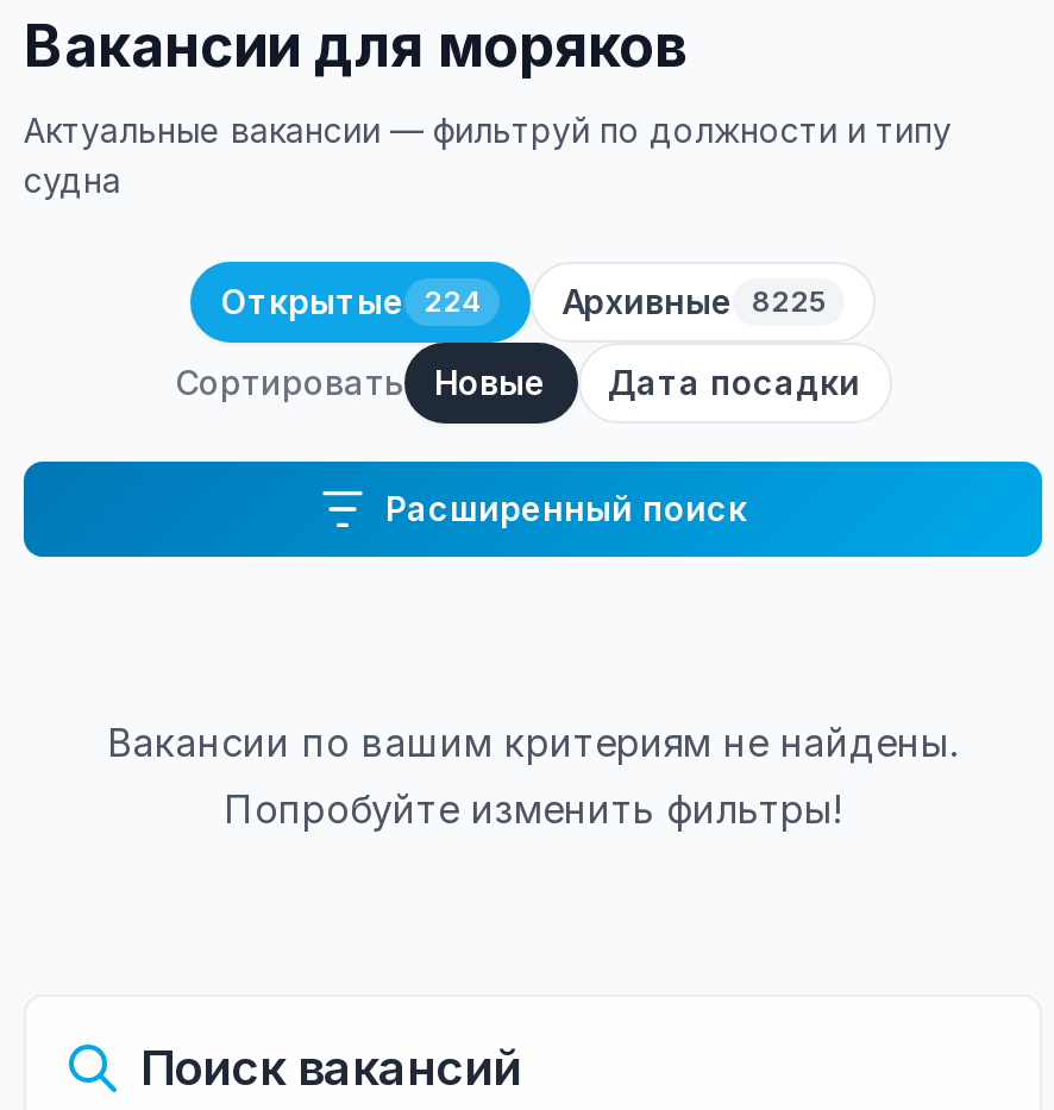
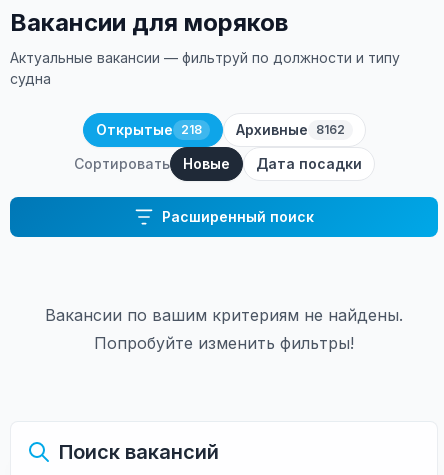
- Открытые 224
+ Открытые 218

- Архивные 8225
+ Архивные 8162
